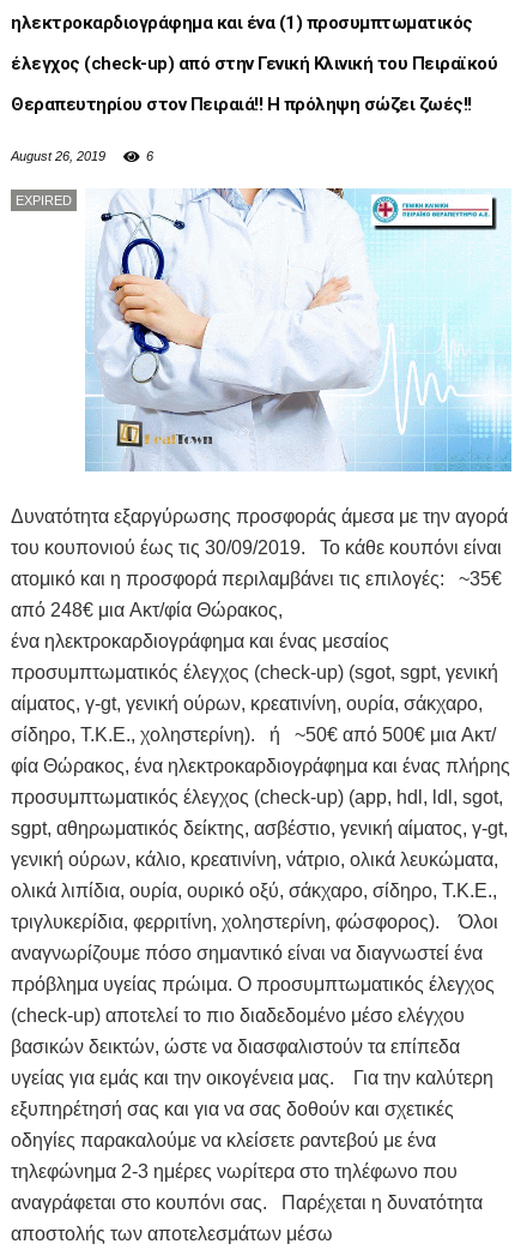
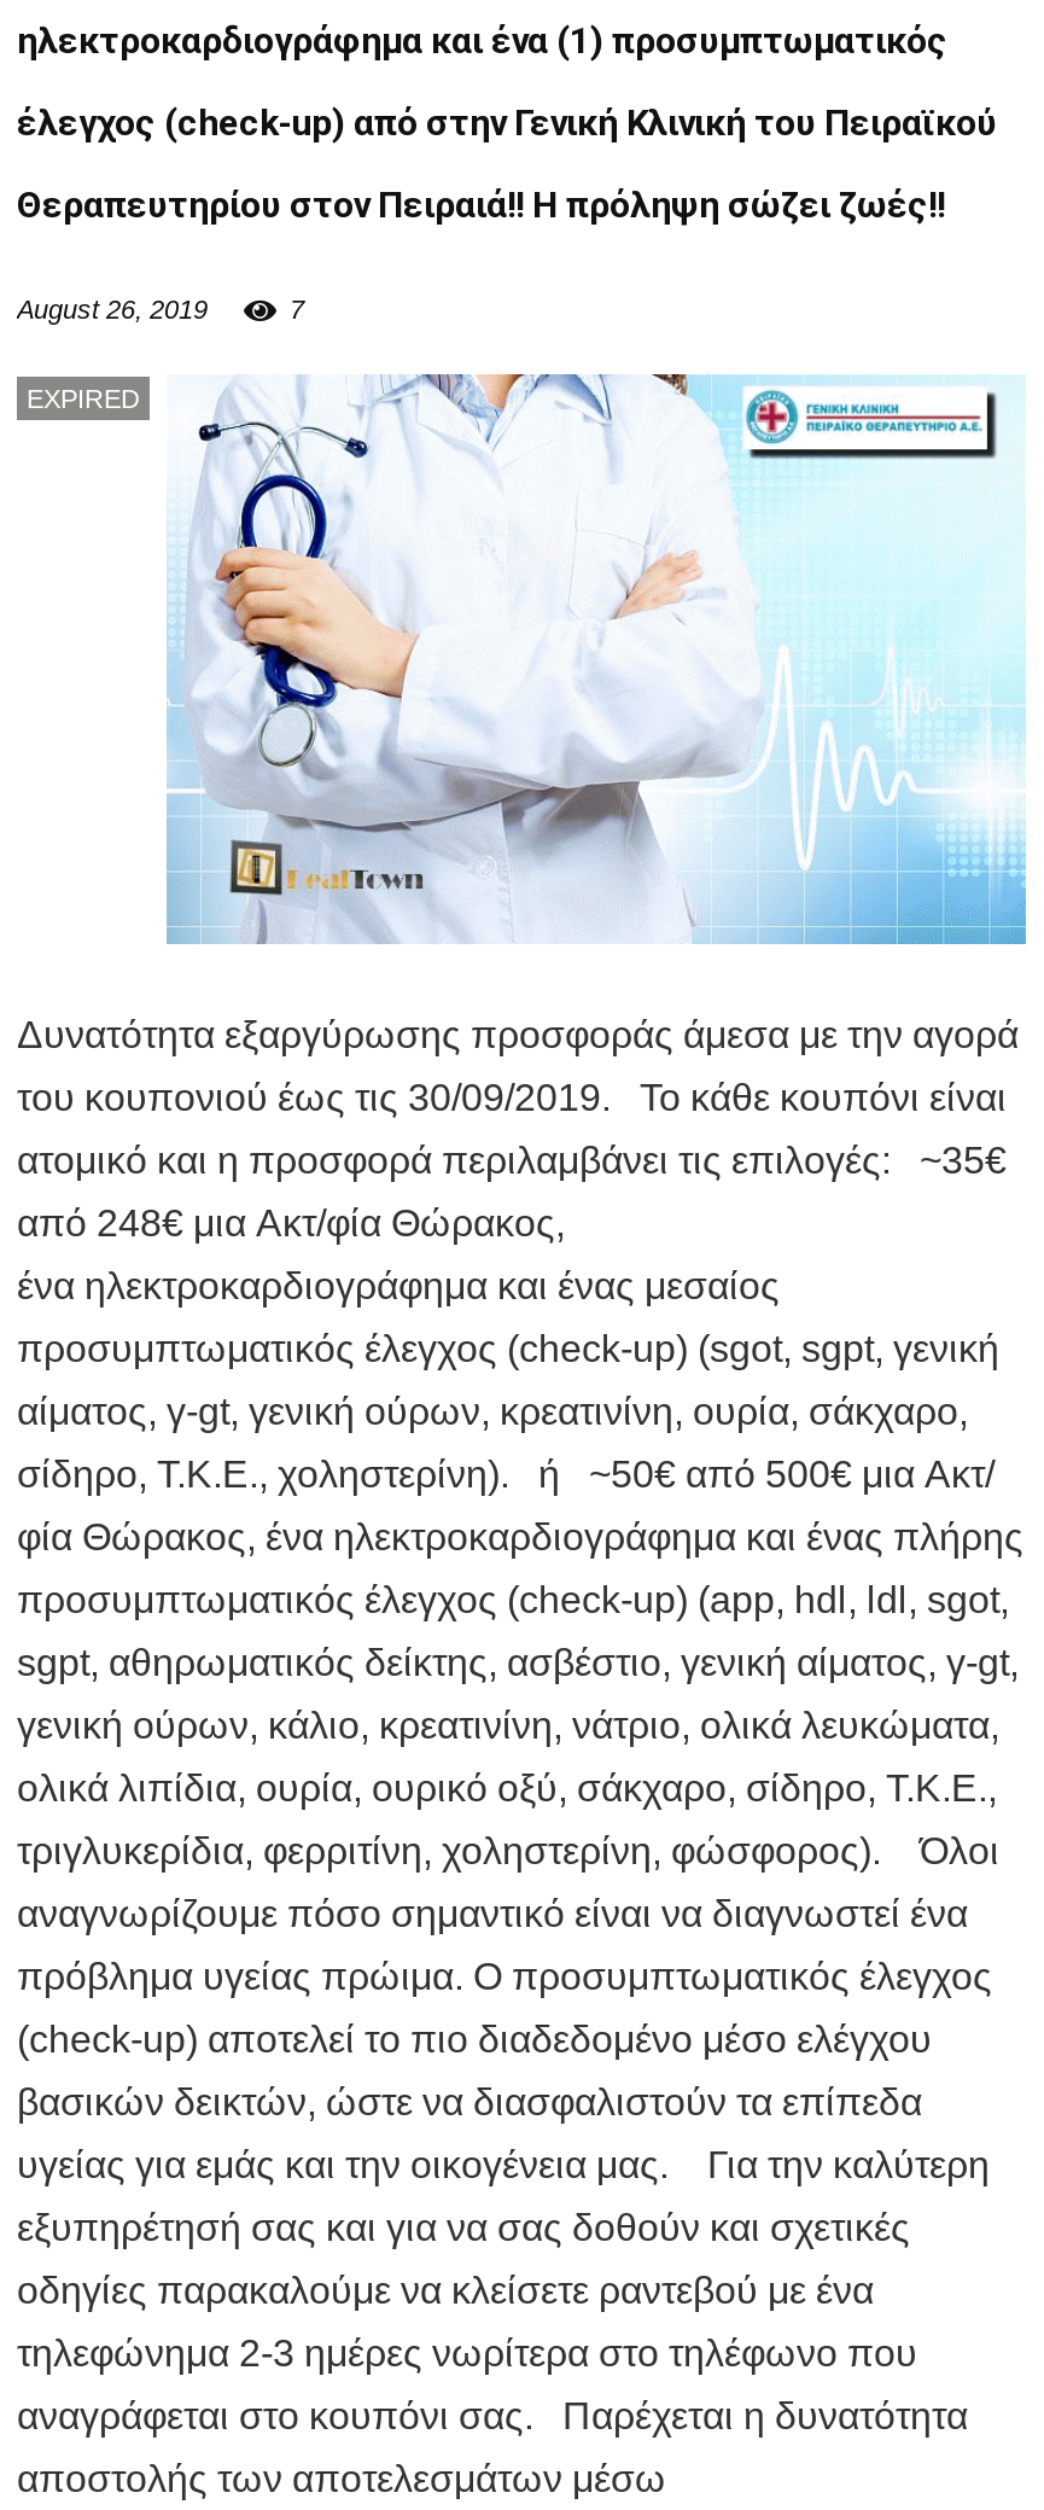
- 6
+ 7
